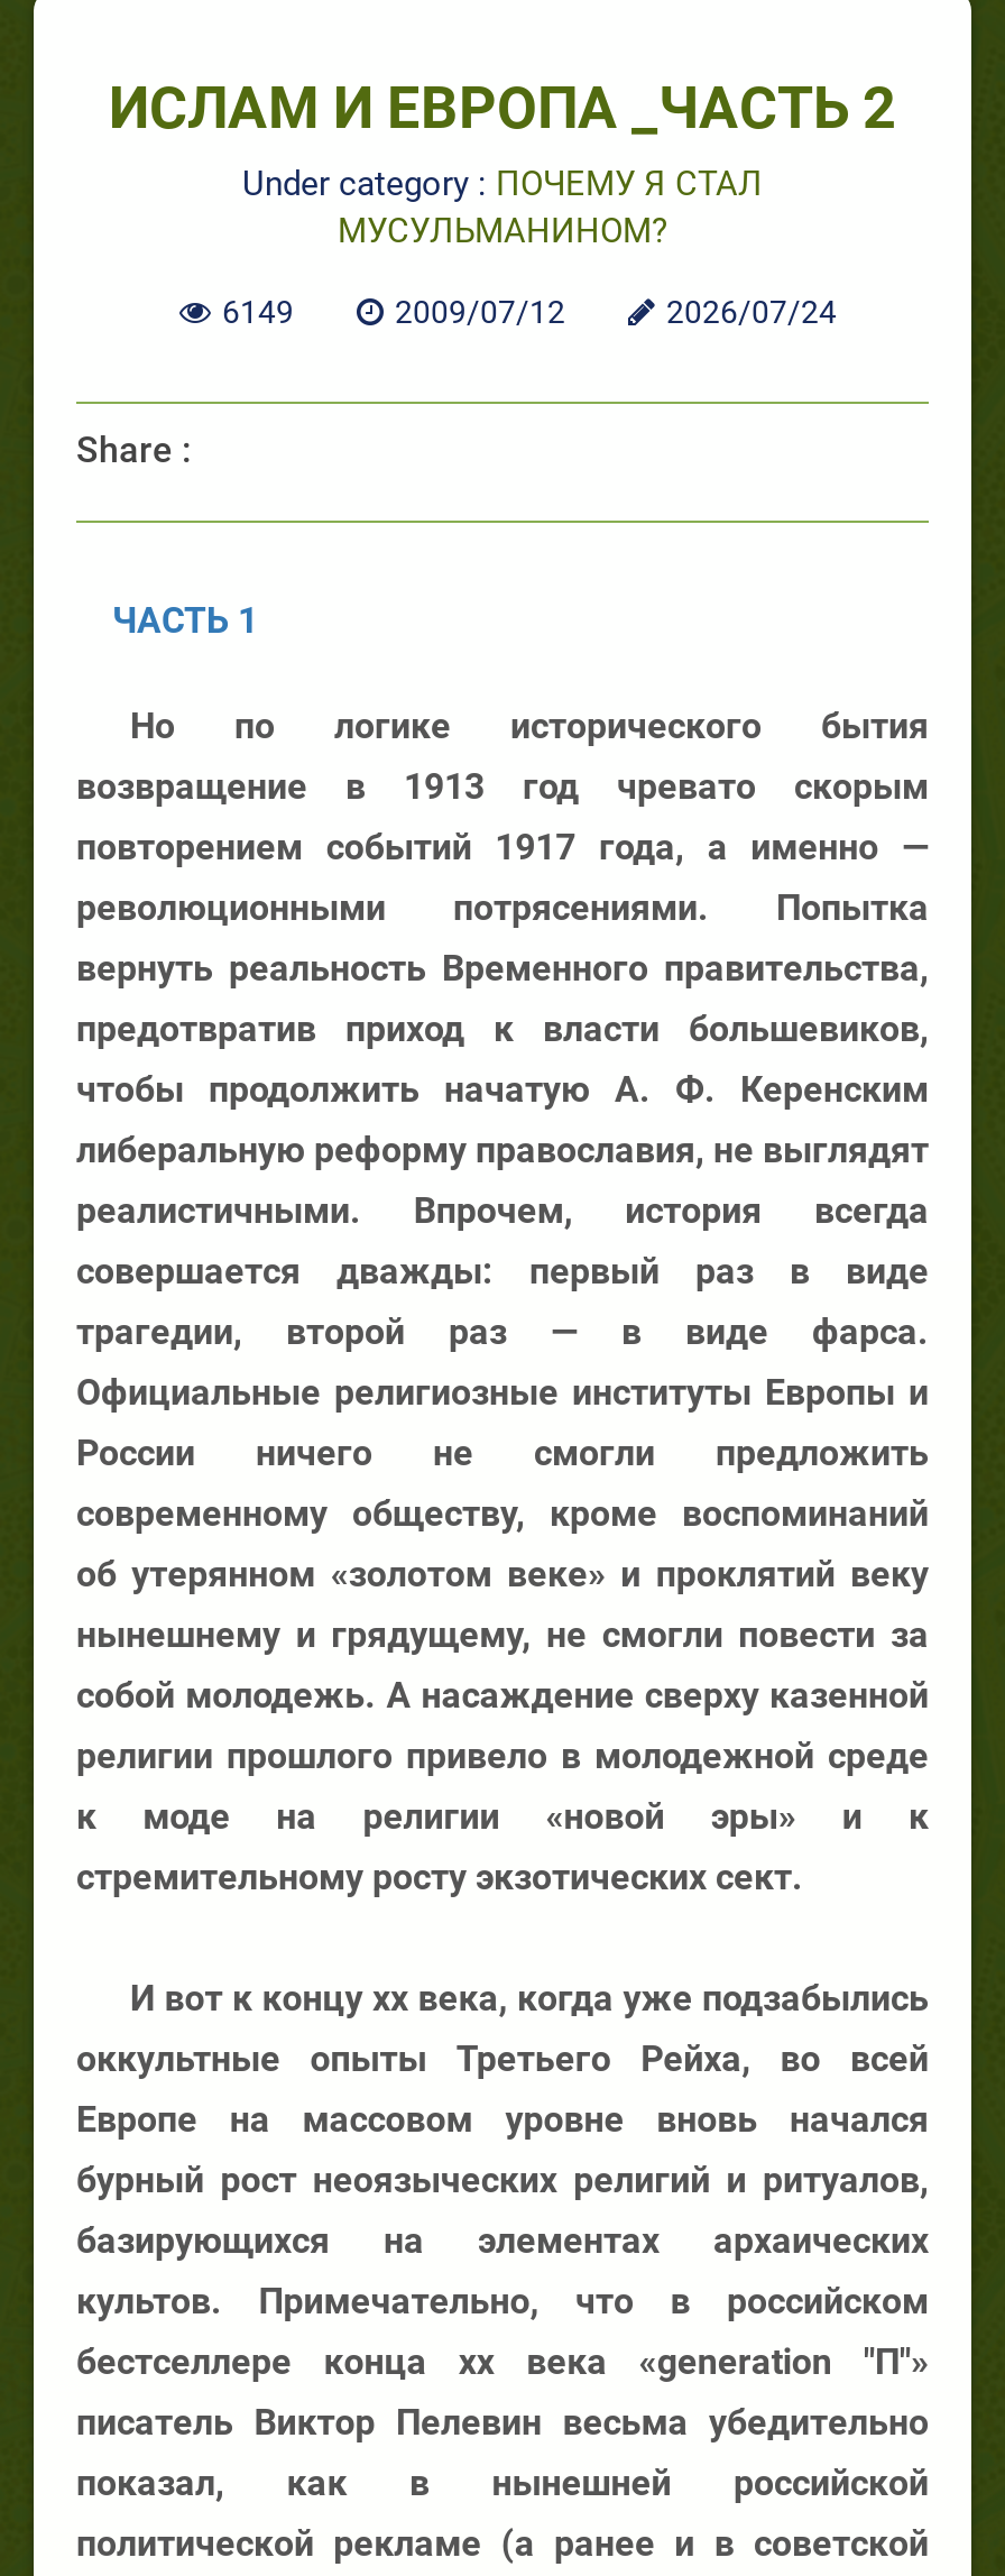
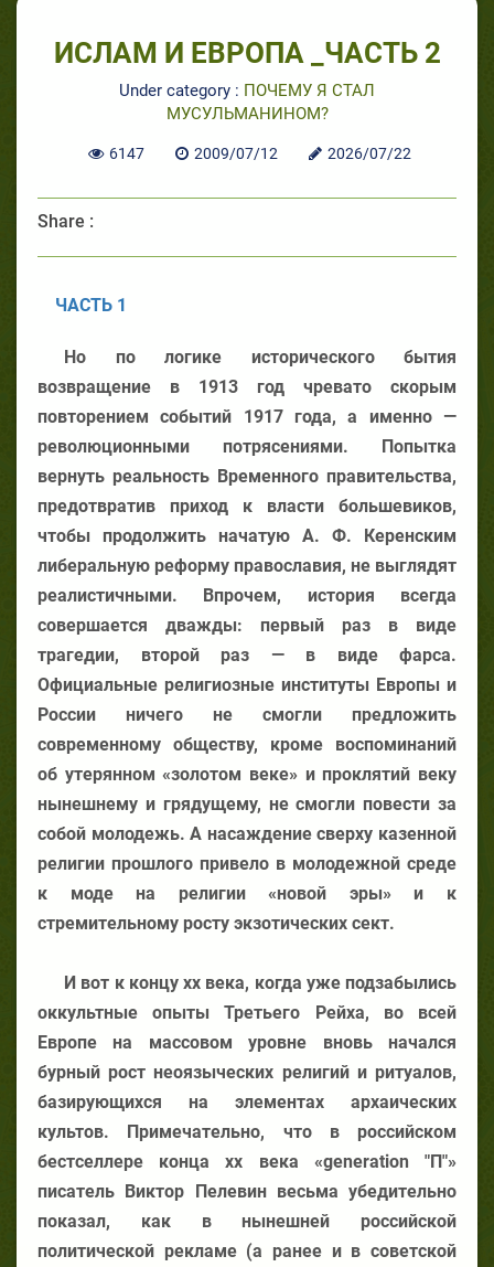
- 6149
+ 6147

- 2026/07/24
+ 2026/07/22
